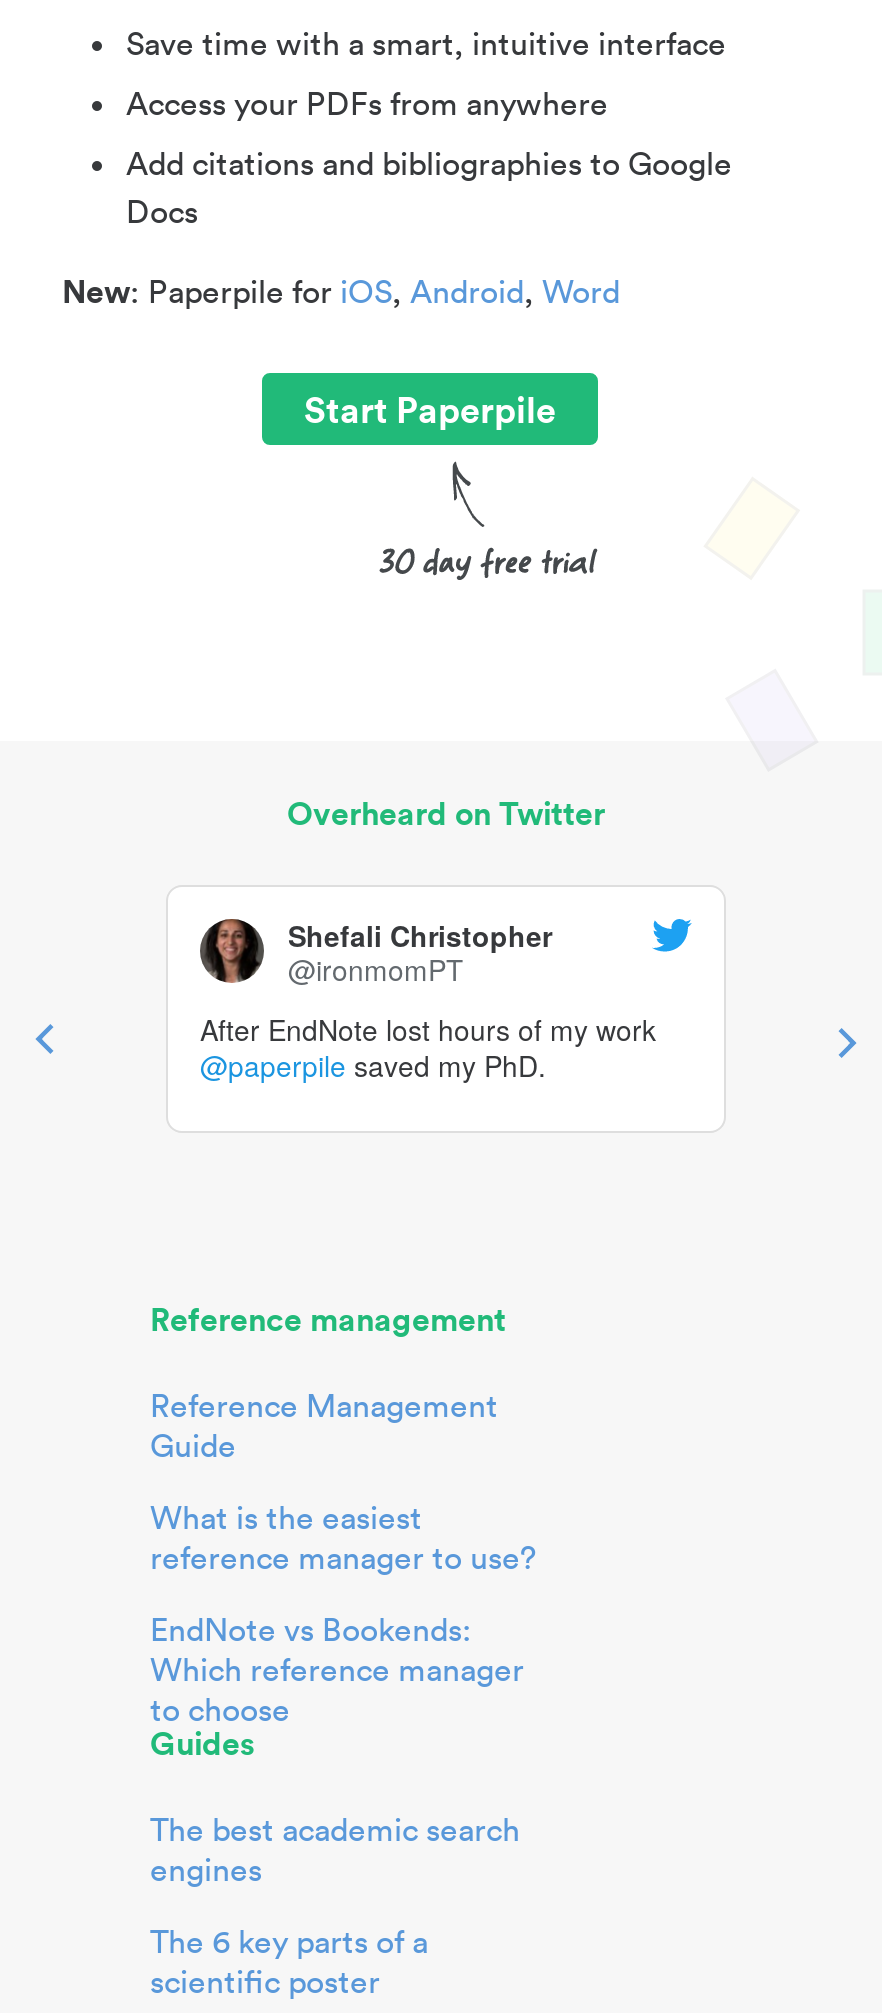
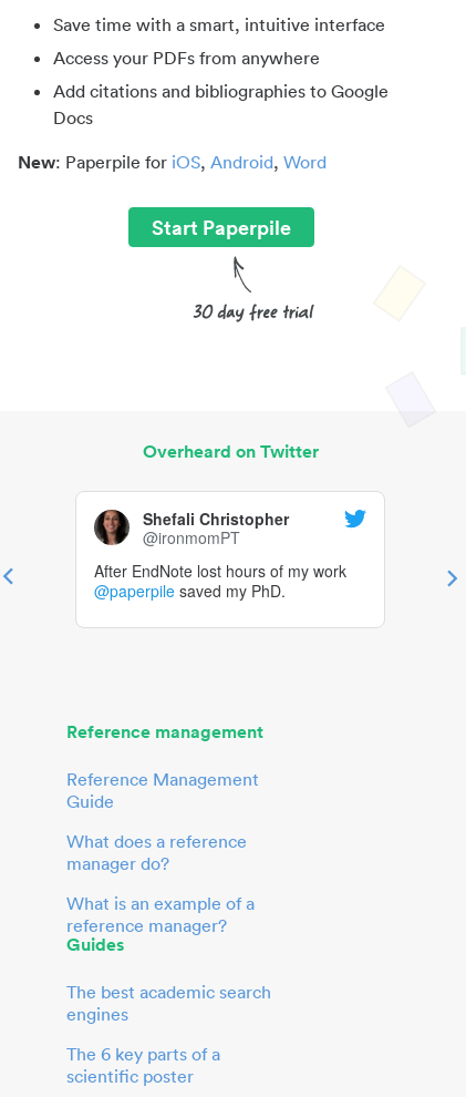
- What is the easiest
- reference manager to use?
+ What does a reference
+ manager do?

- EndNote vs Bookends:
- Which reference manager
- to choose
+ What is an example of a
+ reference manager?
